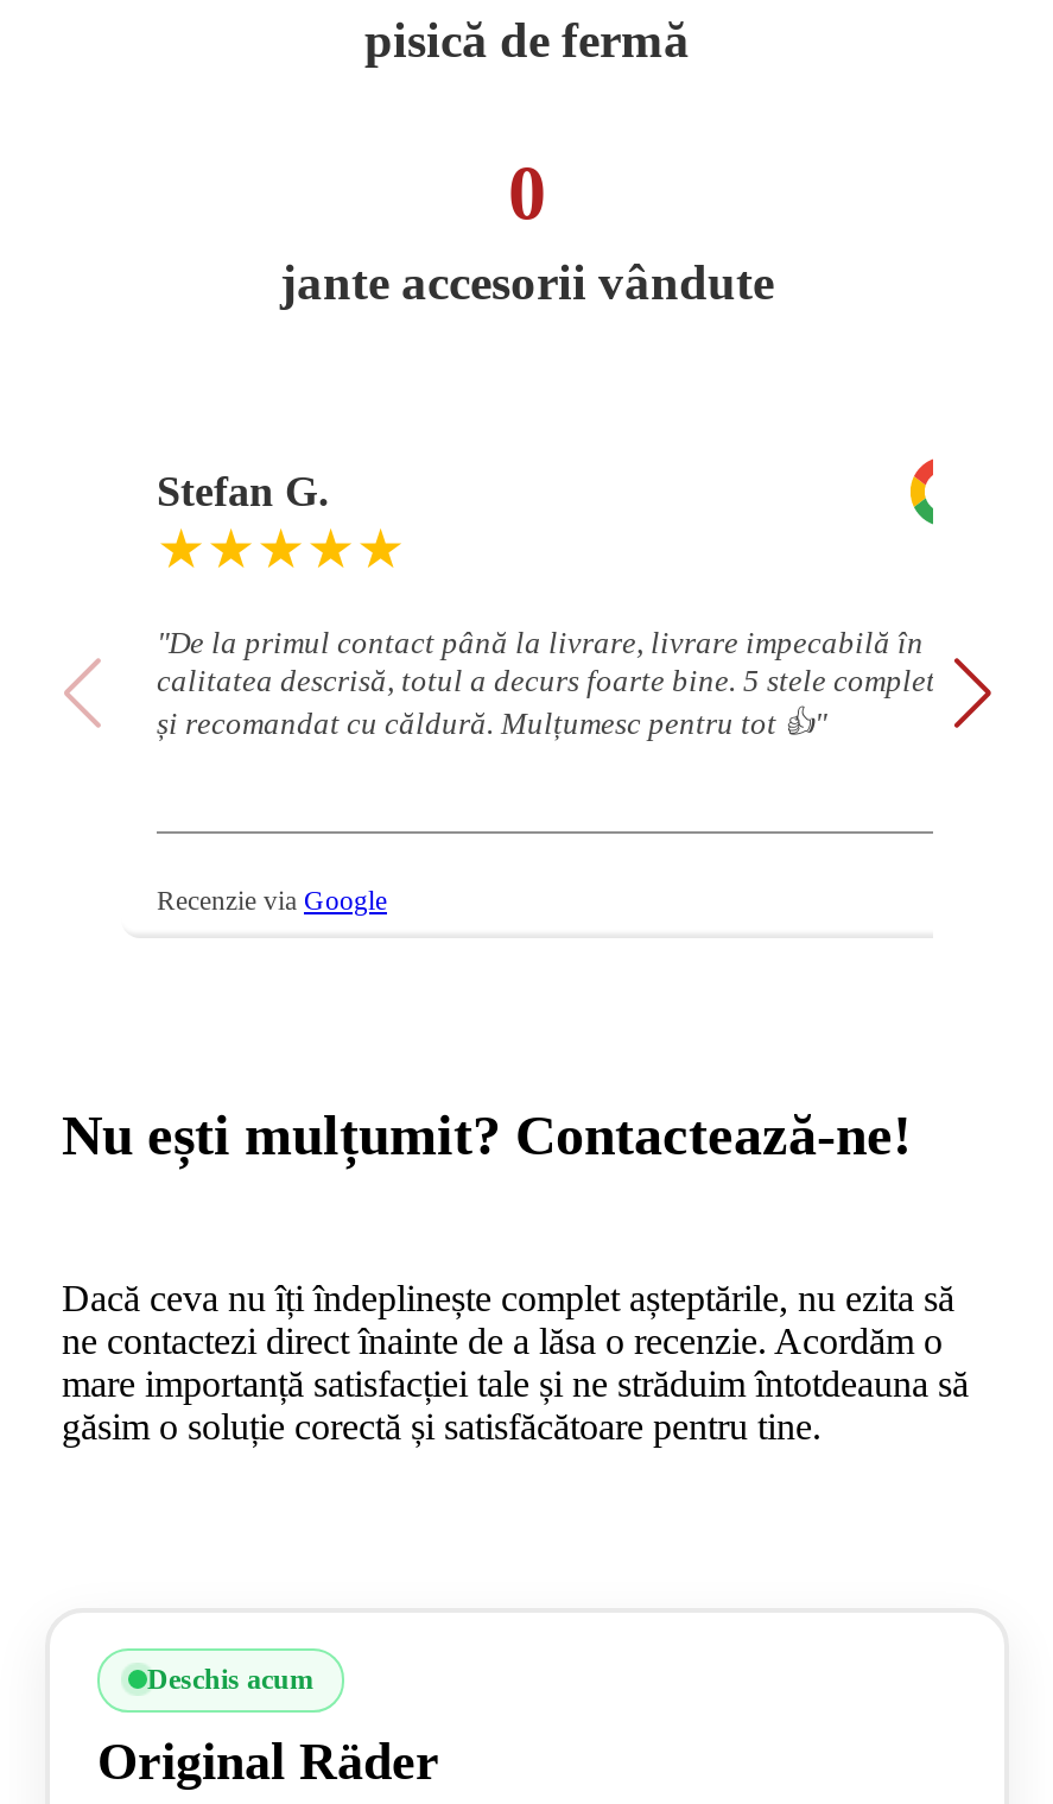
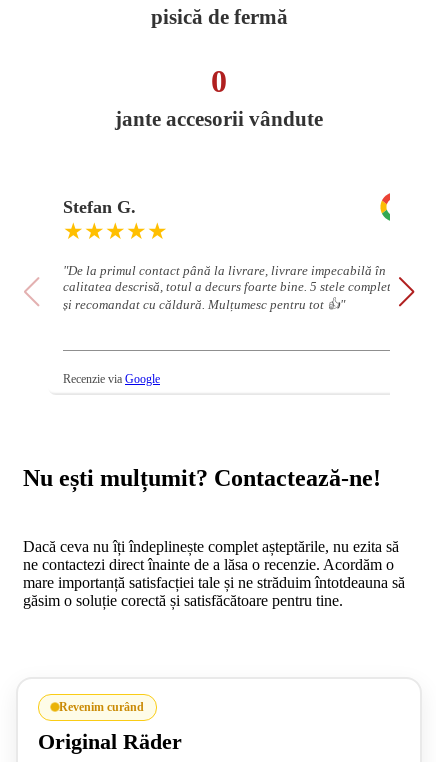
- Deschis acum
+ Revenim curând
